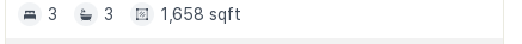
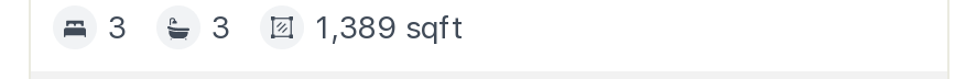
- 1,658 sqft
+ 1,389 sqft
